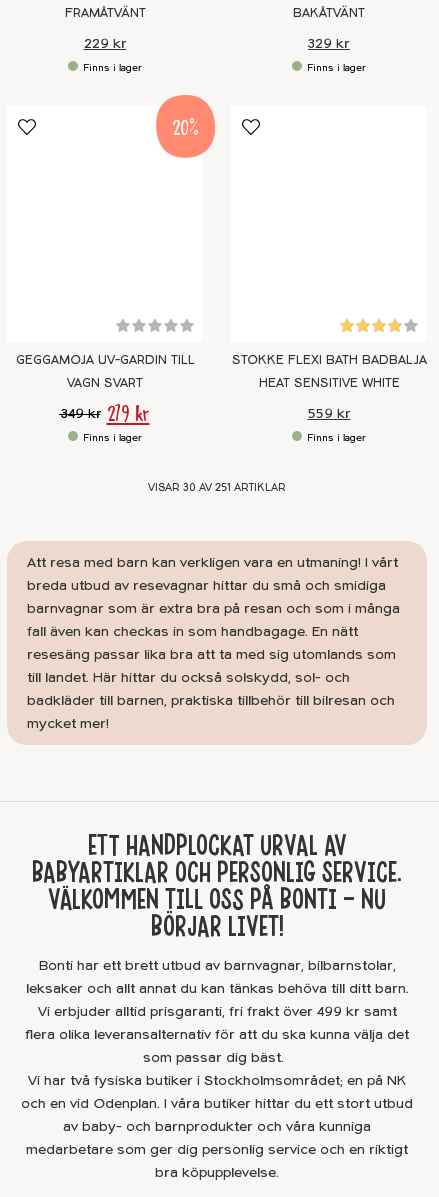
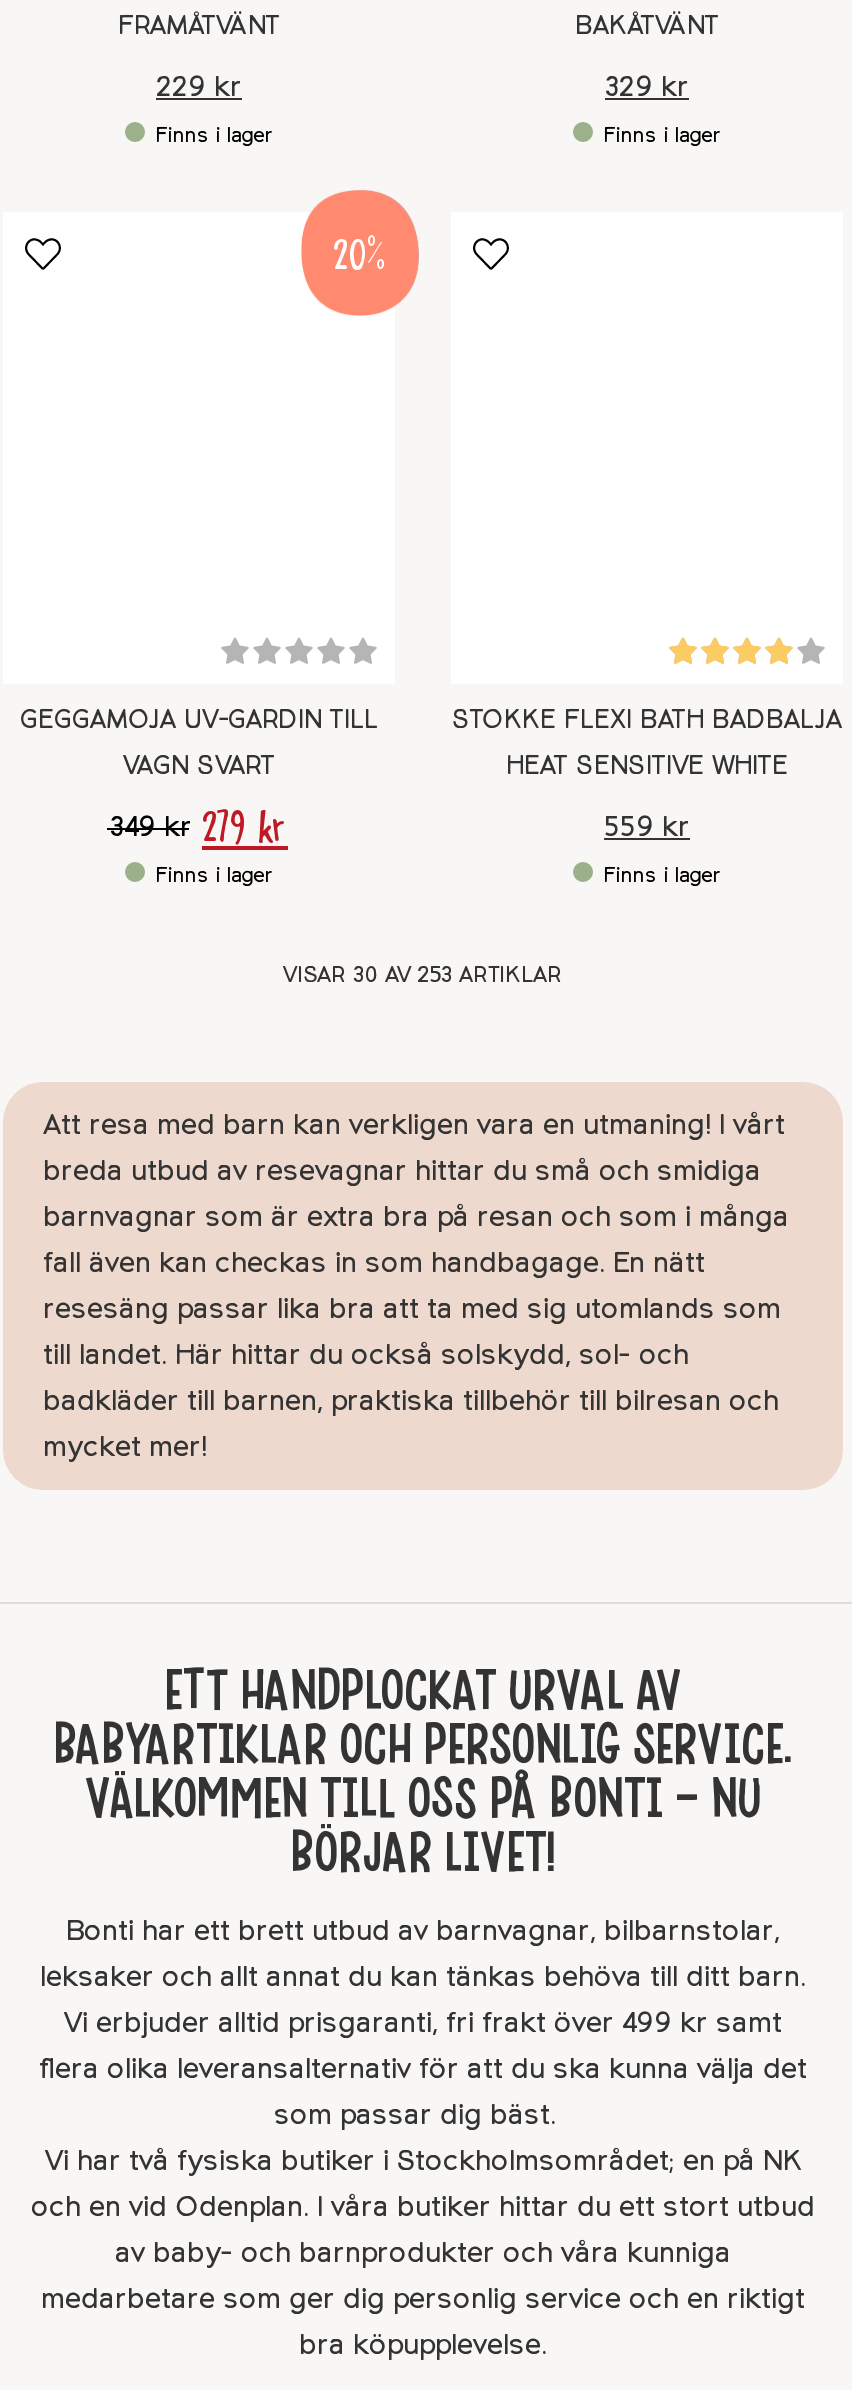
- VISAR 30 AV 251 ARTIKLAR
+ VISAR 30 AV 253 ARTIKLAR
